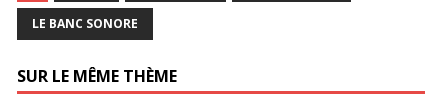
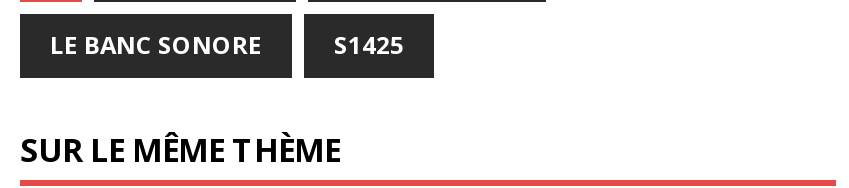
+ S1425
